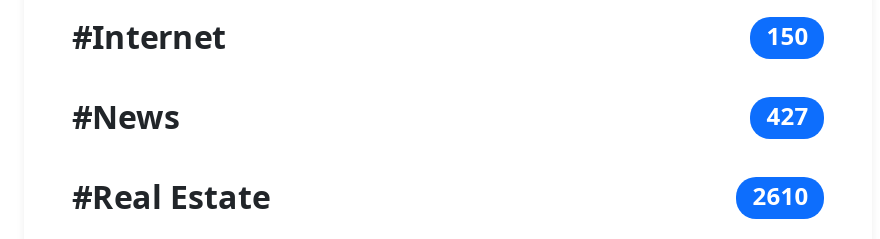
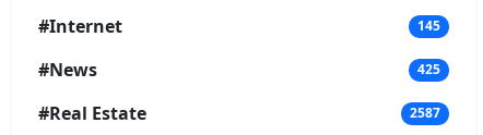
- 150
+ 145

- 427
+ 425

- 2610
+ 2587
